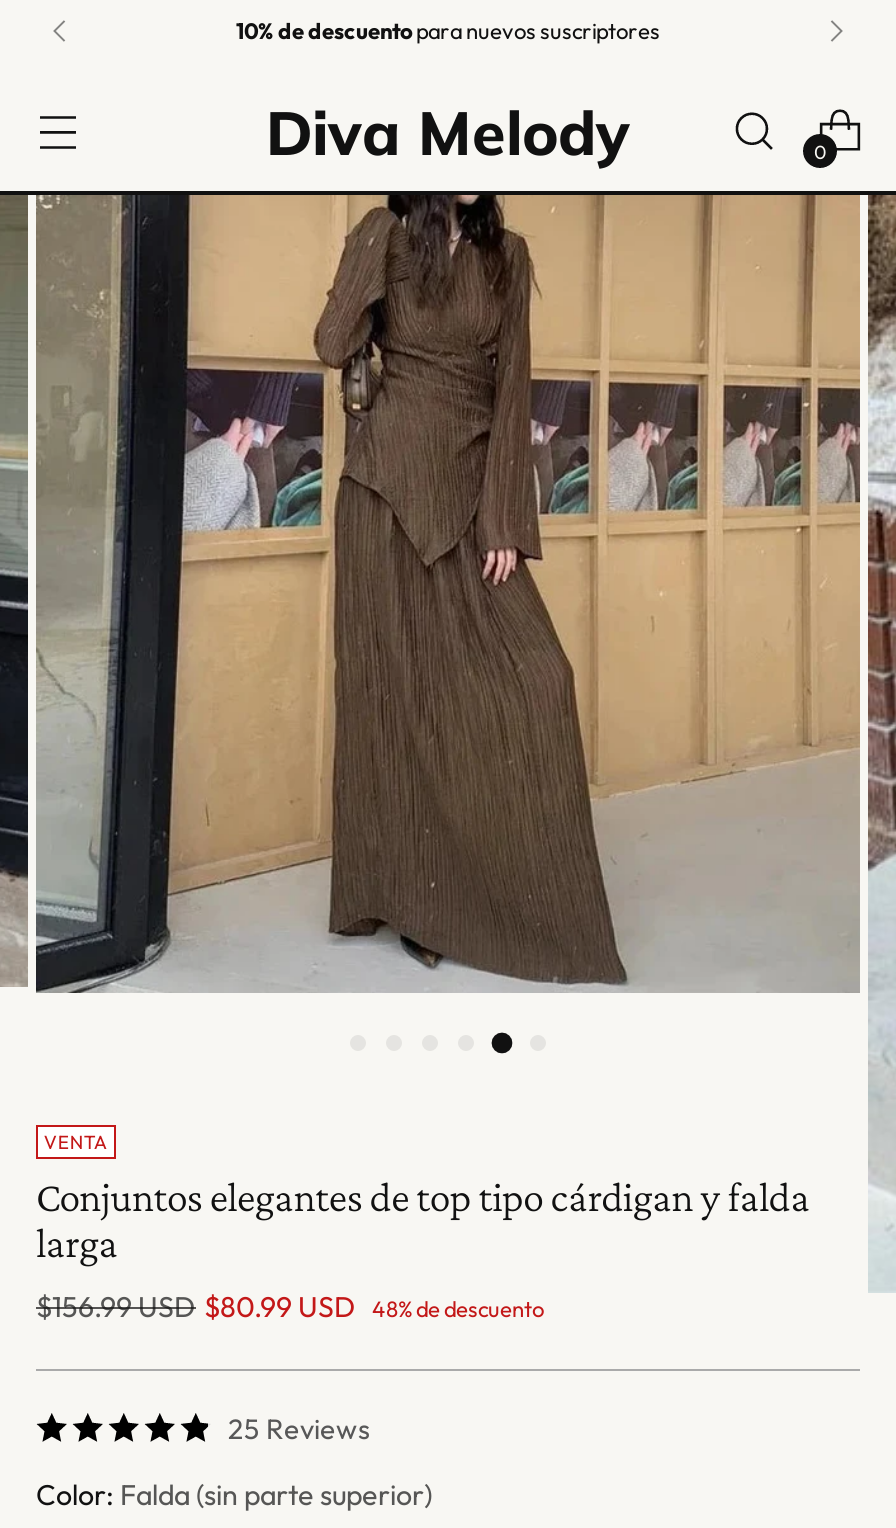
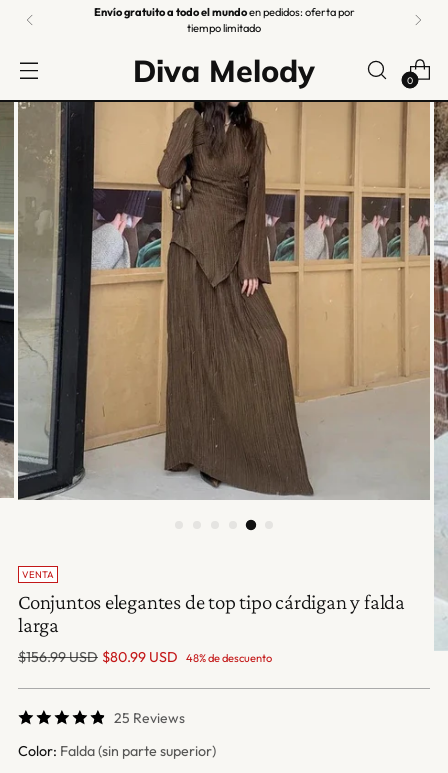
- 10% de descuento para nuevos suscriptores
+ Envío gratuito a todo el mundoen pedidos: oferta por
+ tiempo limitado
